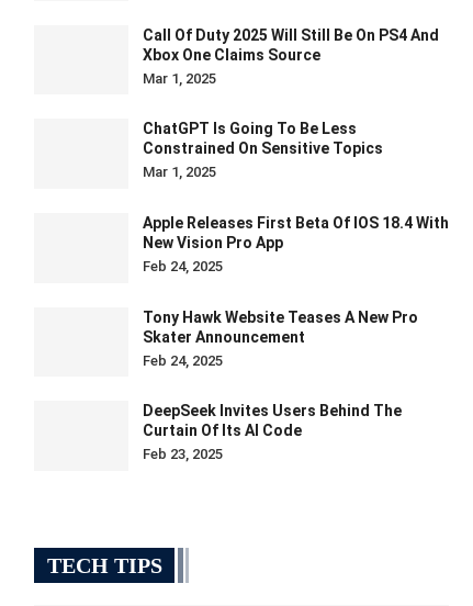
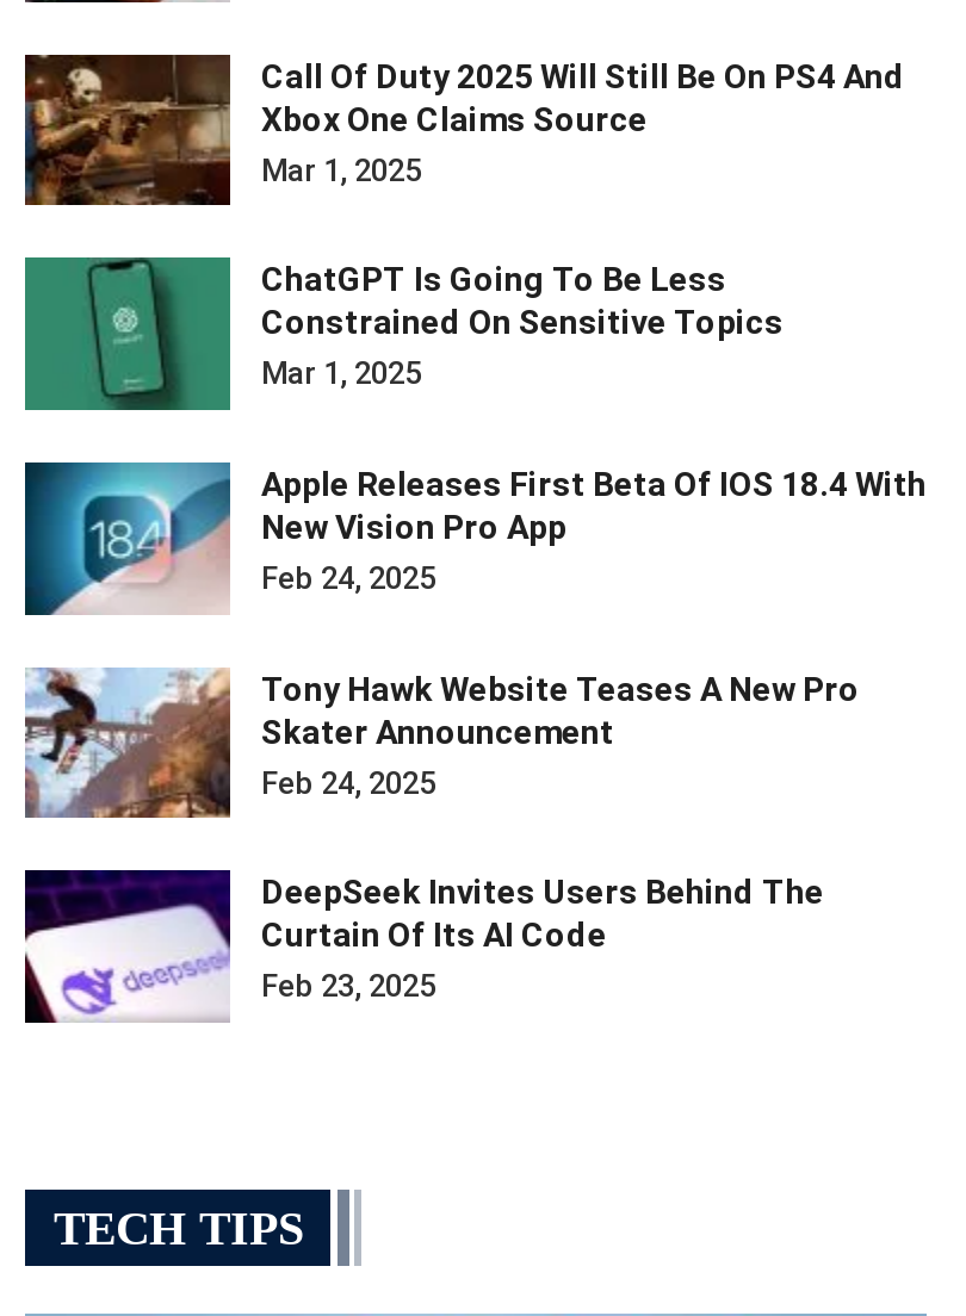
+ [image]

+ [image]

+ [image]

+ [image]

+ [image]
